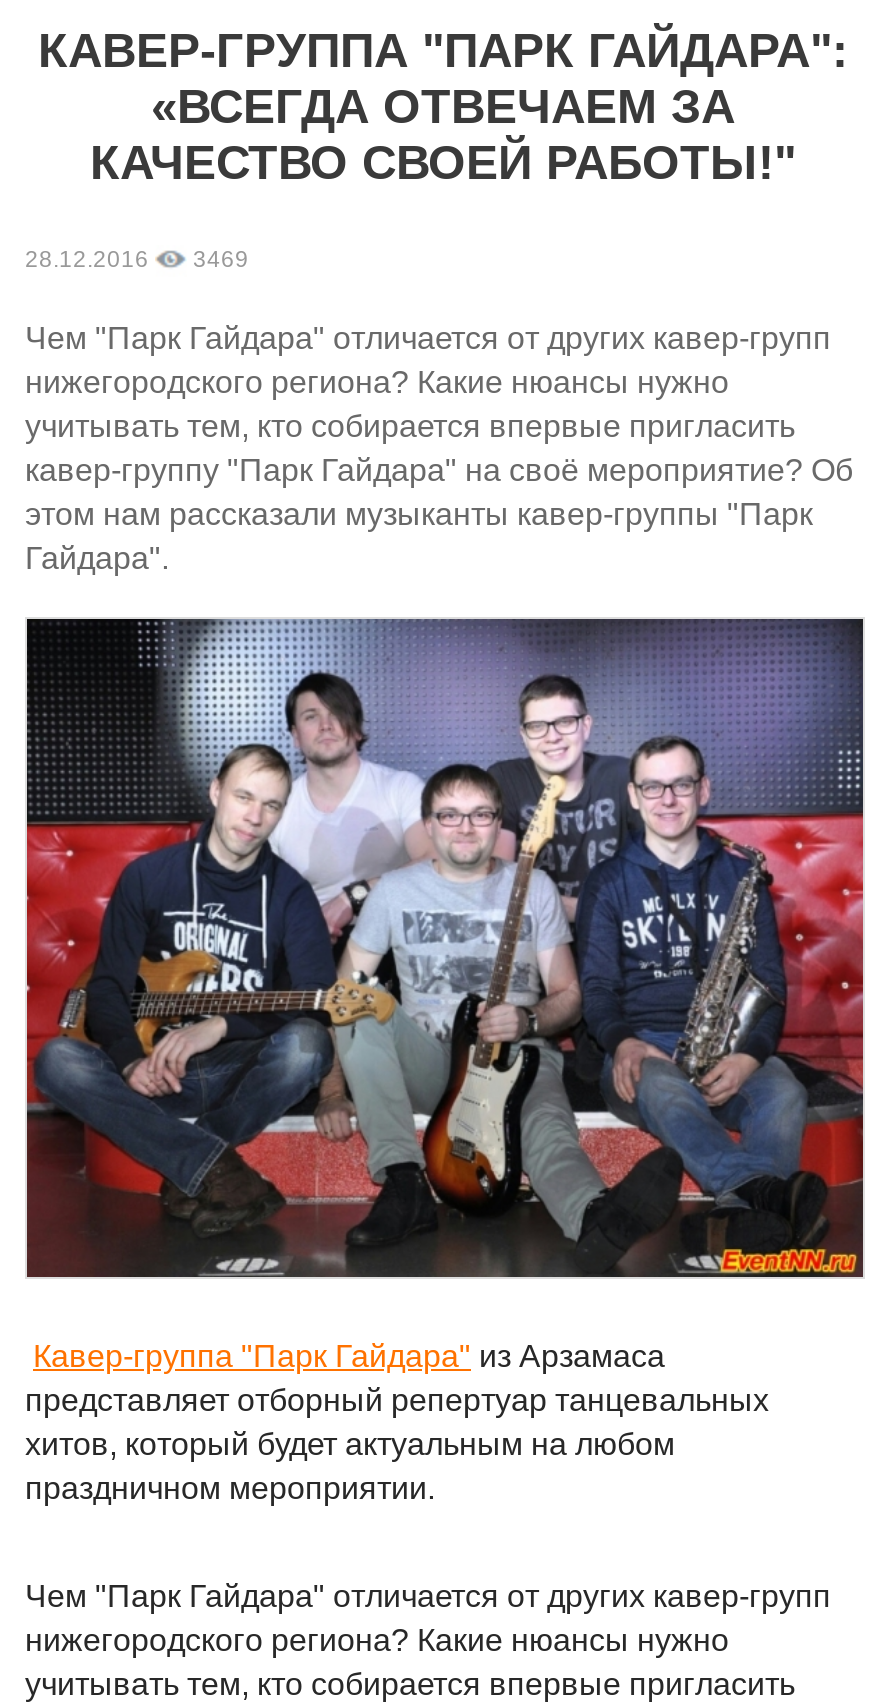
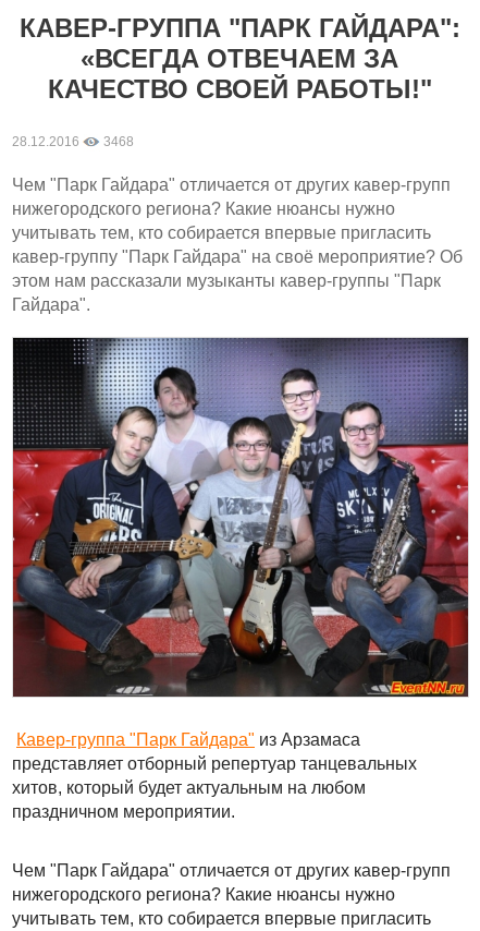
- 28.12.2016 3469
+ 28.12.2016 3468
